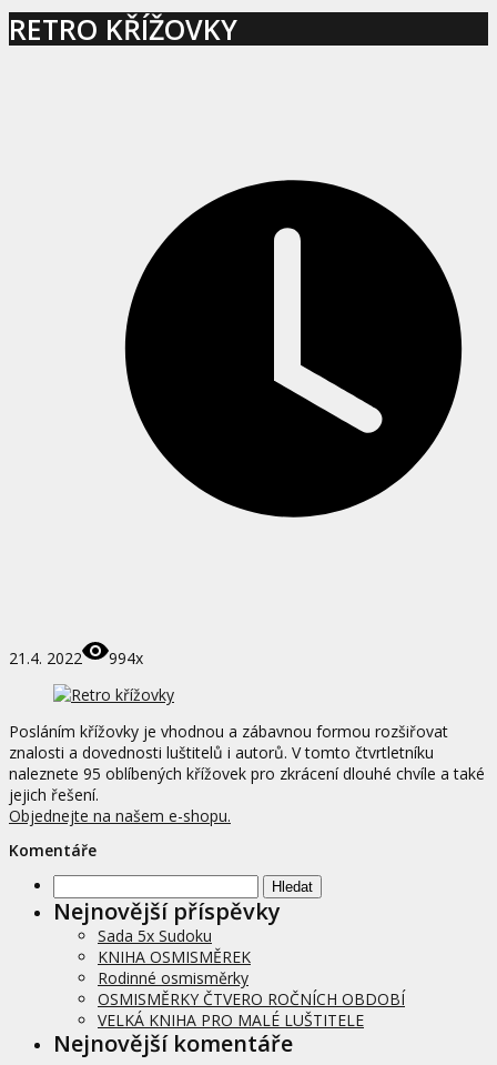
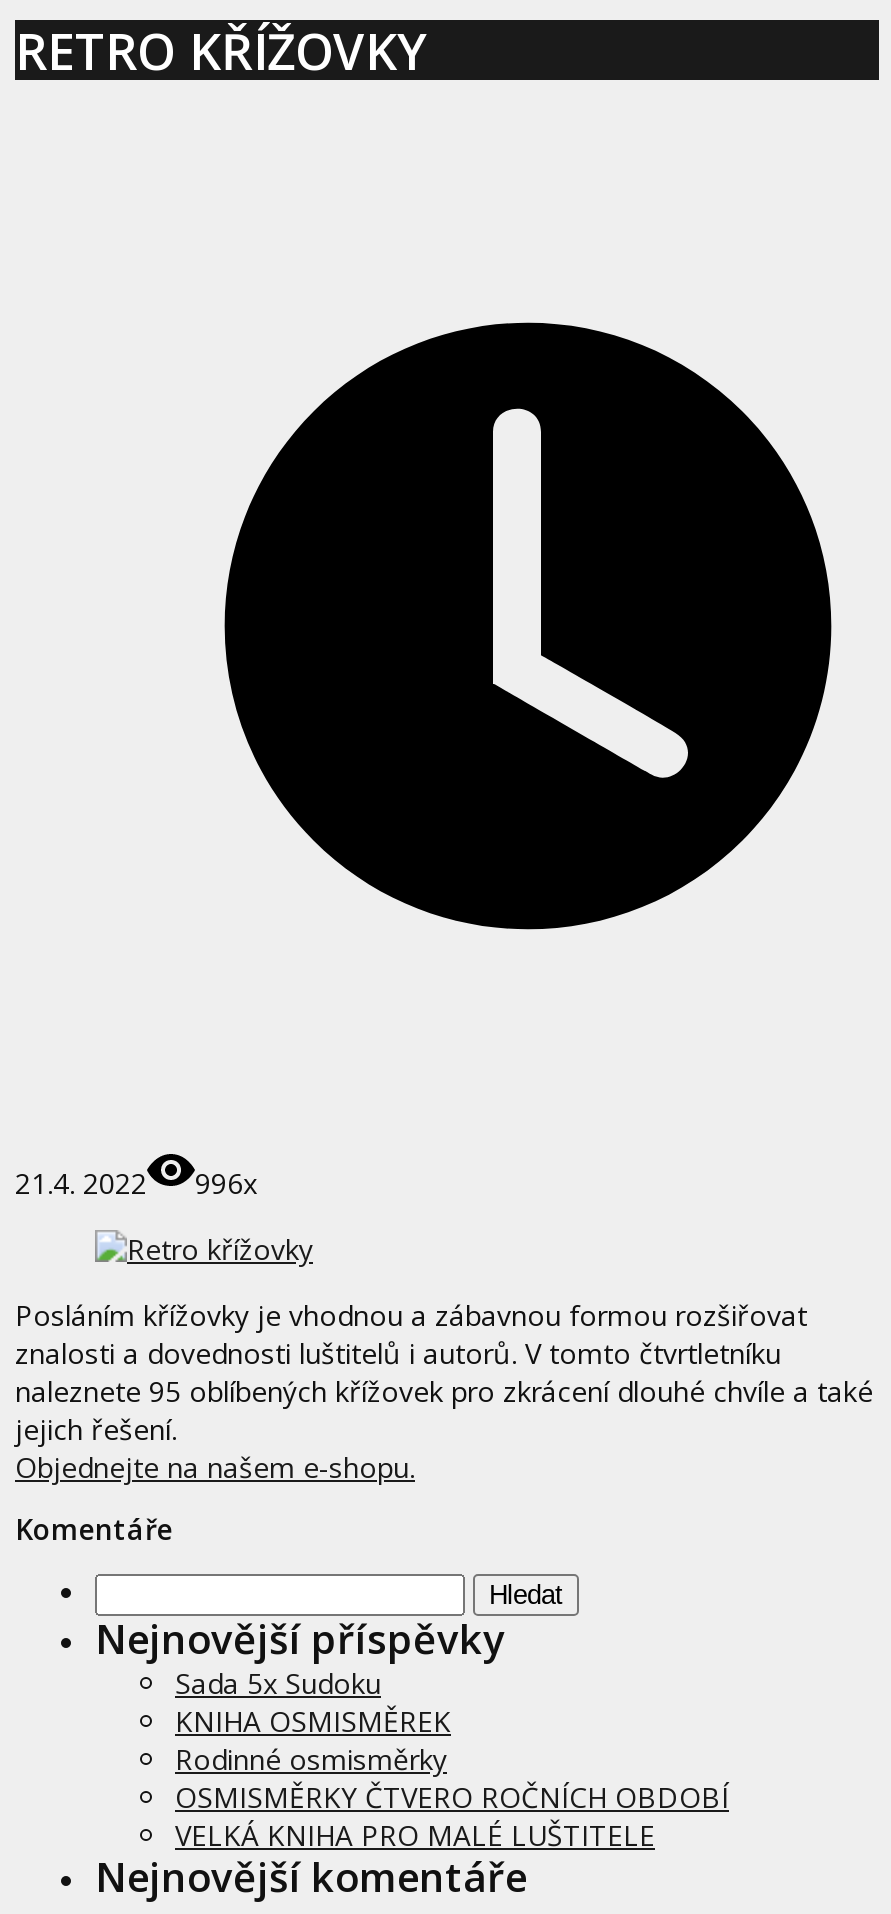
- 21.4. 2022 994x
+ 21.4. 2022 996x
